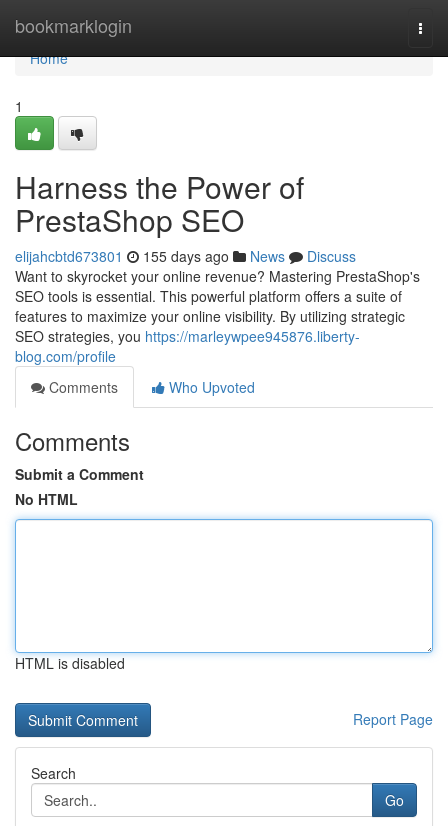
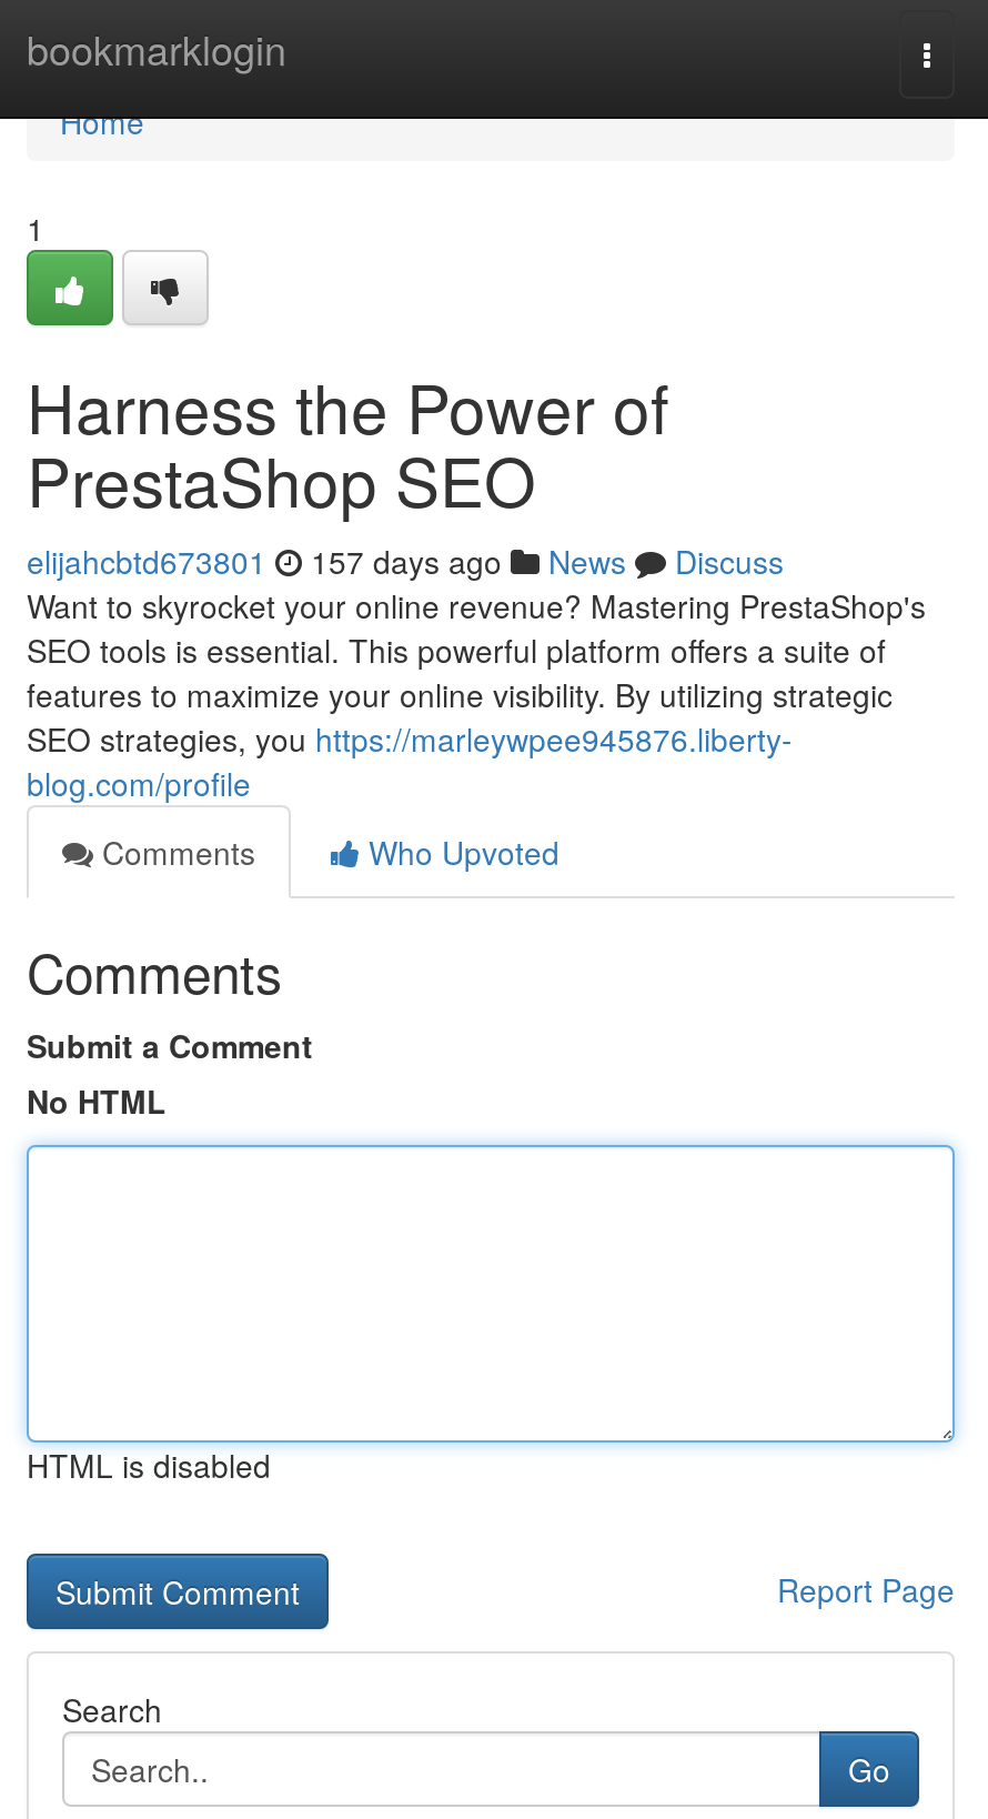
- elijahcbtd673801 155 days ago News Discuss
+ elijahcbtd673801 157 days ago News Discuss
